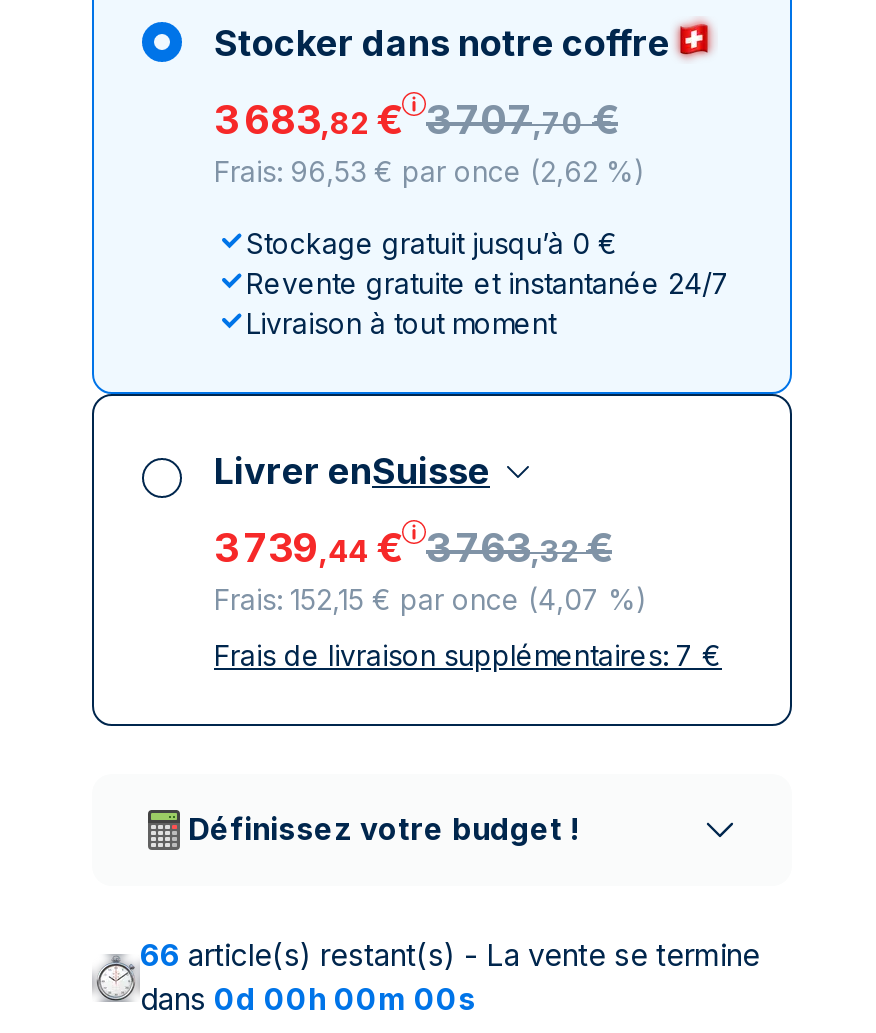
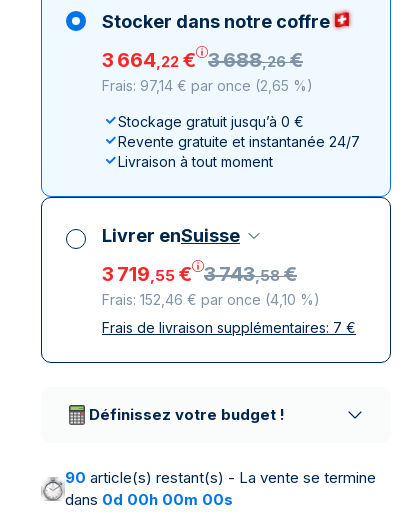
- 3 683,82 € 3 707,70 €
+ 3 664,22 € 3 688,26 €

- Frais: 96,53 € par once (2,62 %)
+ Frais: 97,14 € par once (2,65 %)

- 3 739,44 € 3 763,32 €
+ 3 719,55 € 3 743,58 €

- Frais: 152,15 € par once (4,07 %)
+ Frais: 152,46 € par once (4,10 %)

- 66 article(s) restant(s) - La vente se termine
+ 90 article(s) restant(s) - La vente se termine
